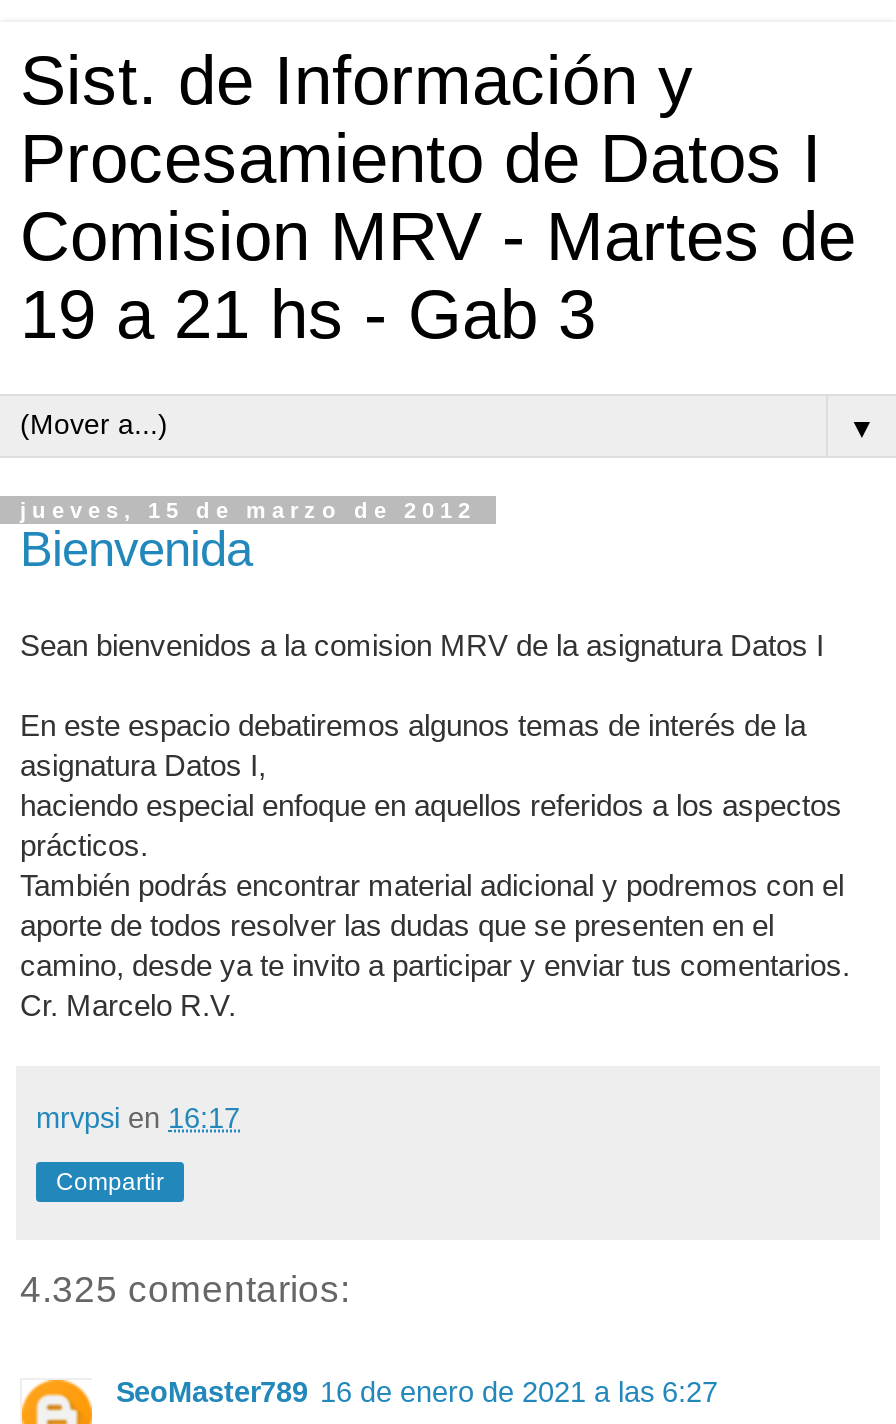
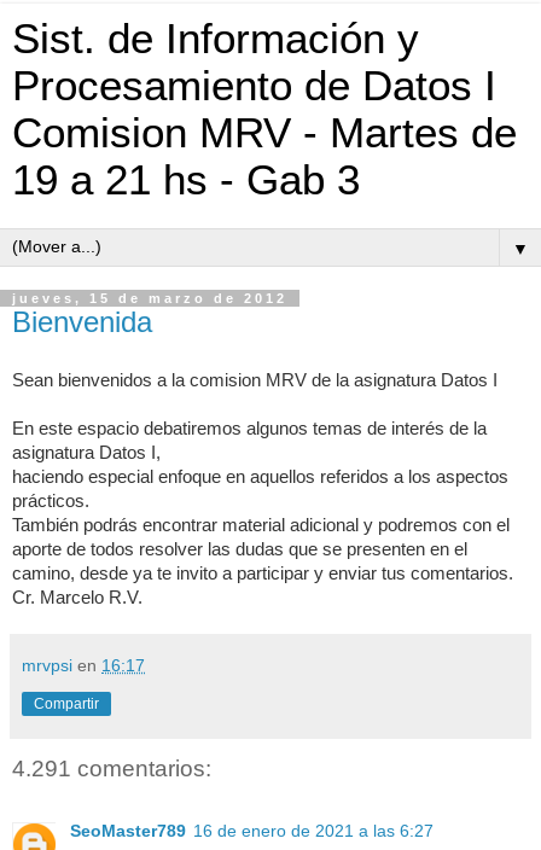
- 4.325 comentarios:
+ 4.291 comentarios:
